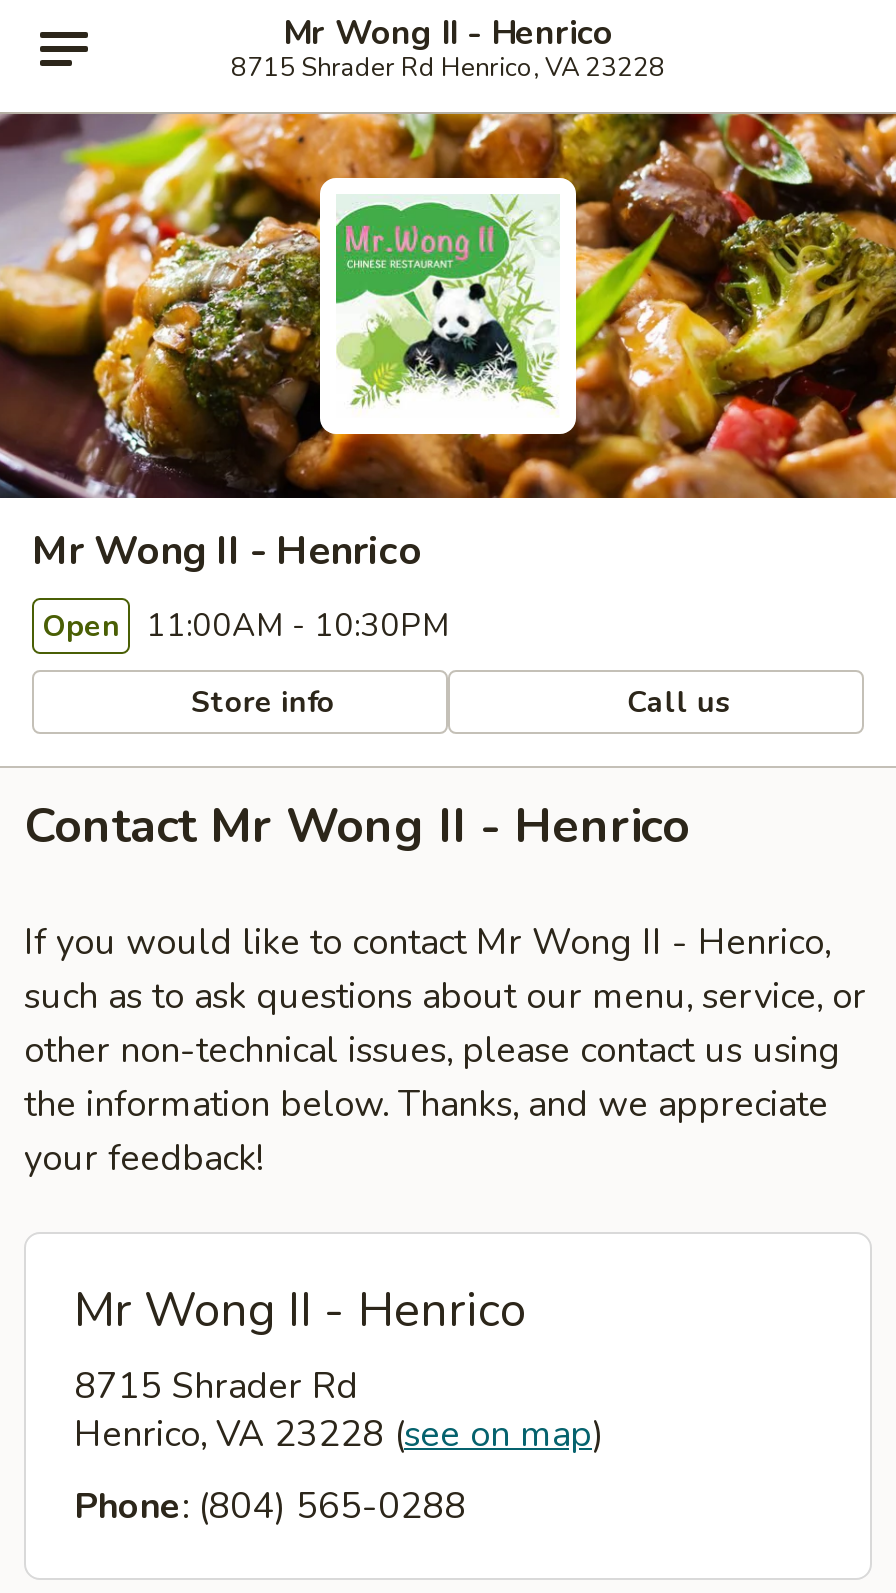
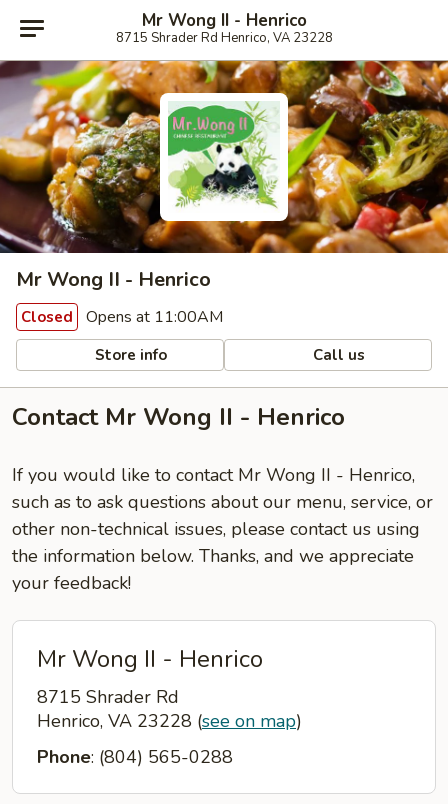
- Open 11:00AM - 10:30PM
+ Closed Opens at 11:00AM
